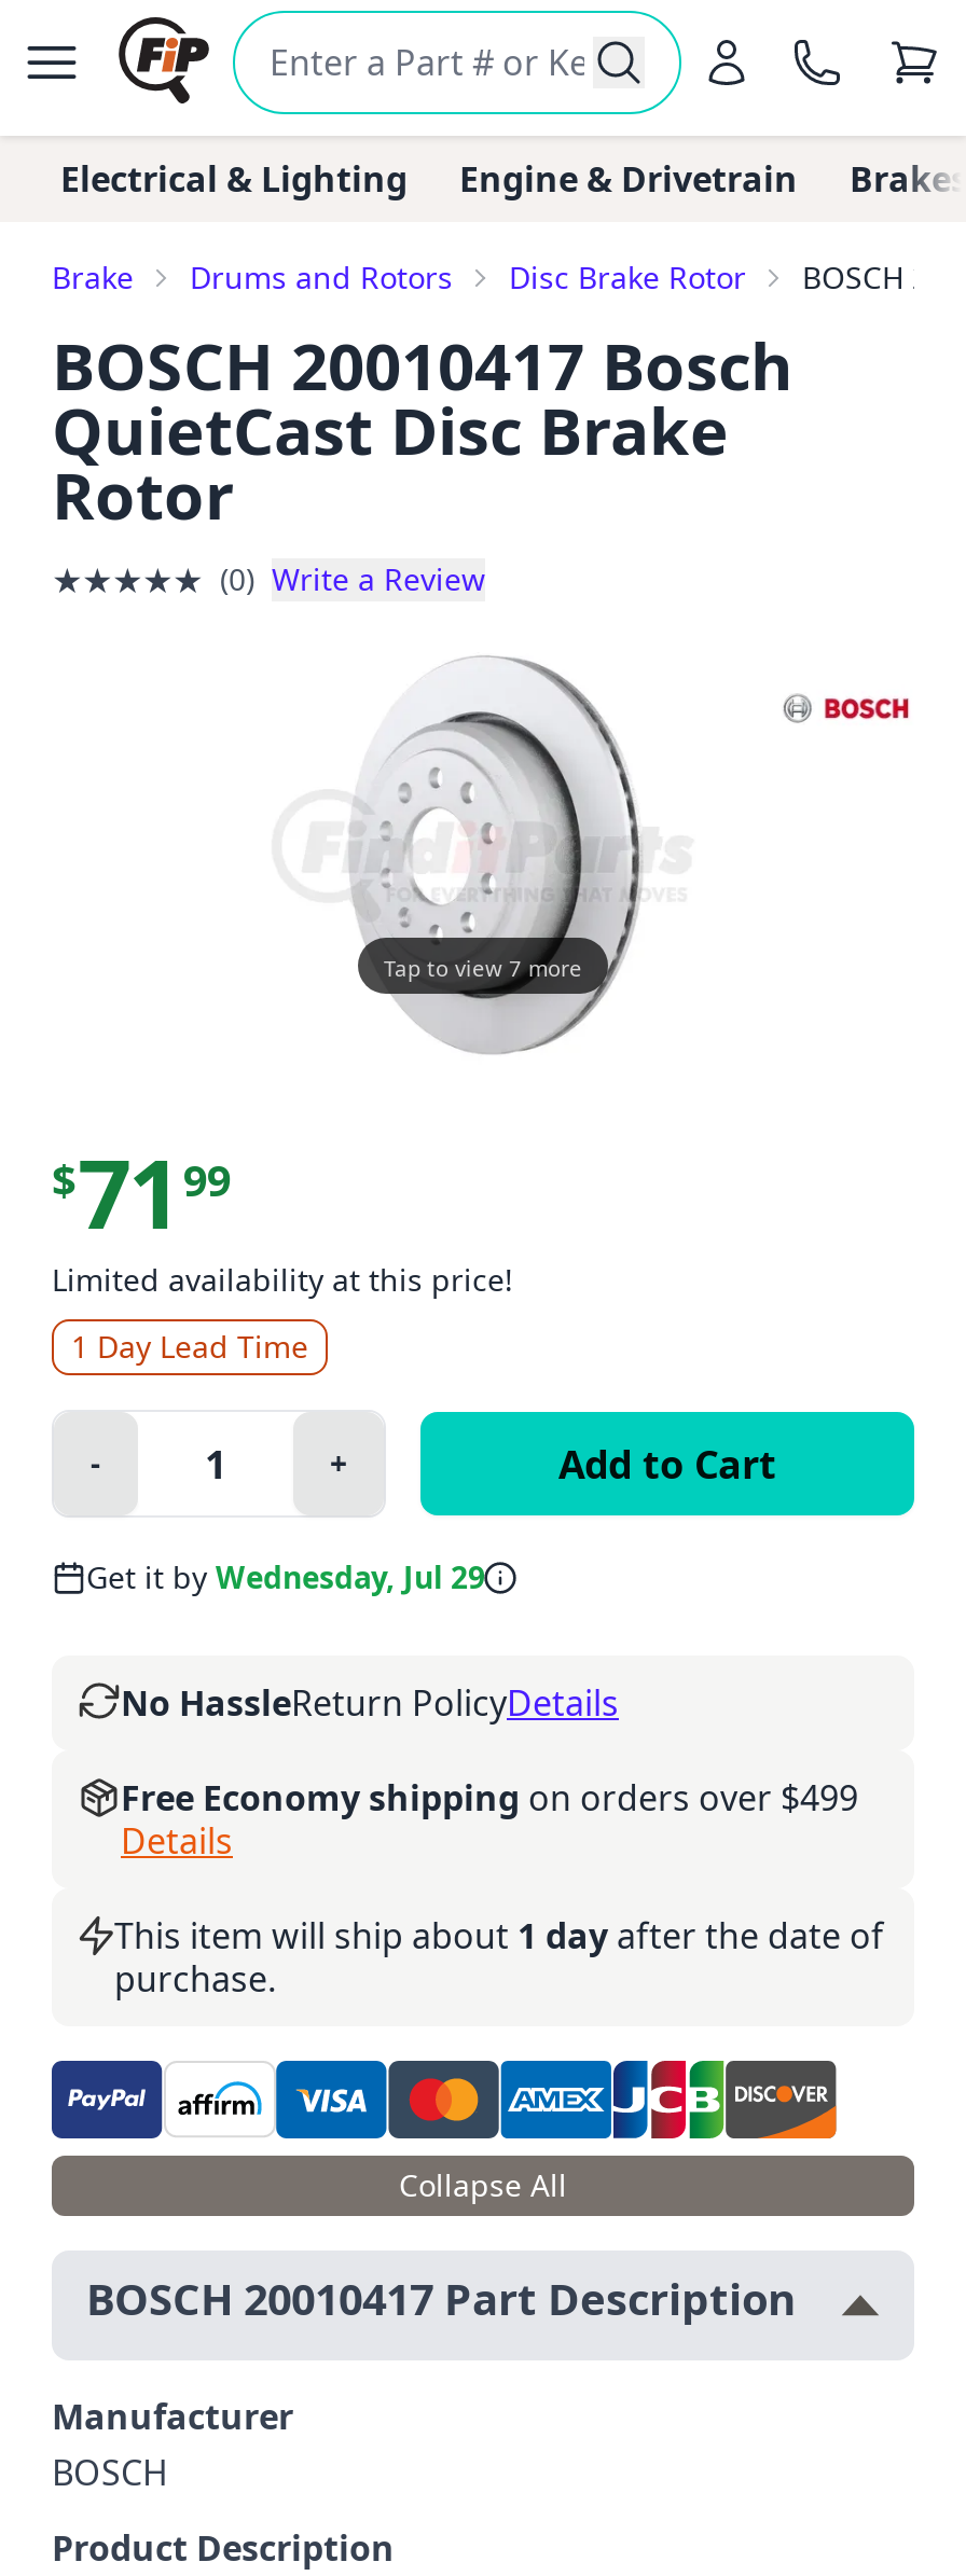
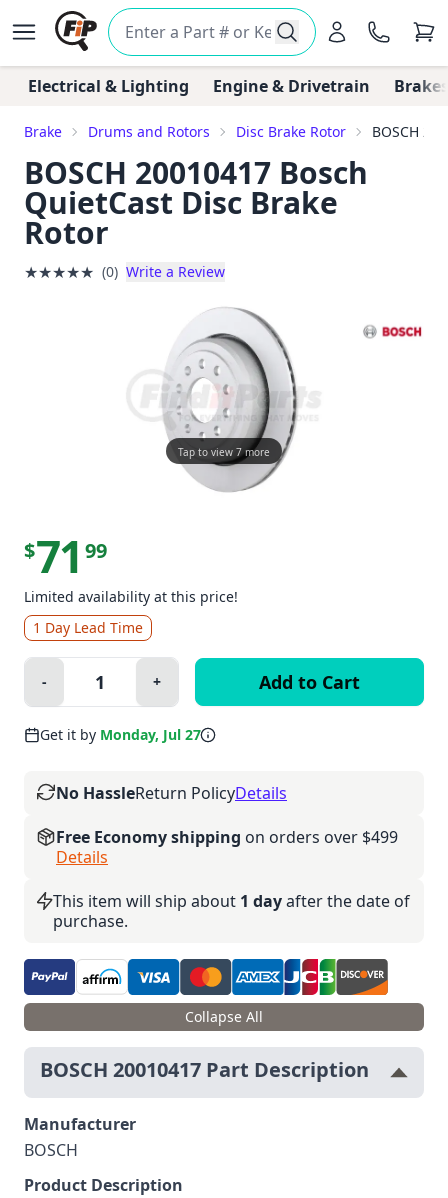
- Get it by Wednesday, Jul 29
+ Get it by Monday, Jul 27
